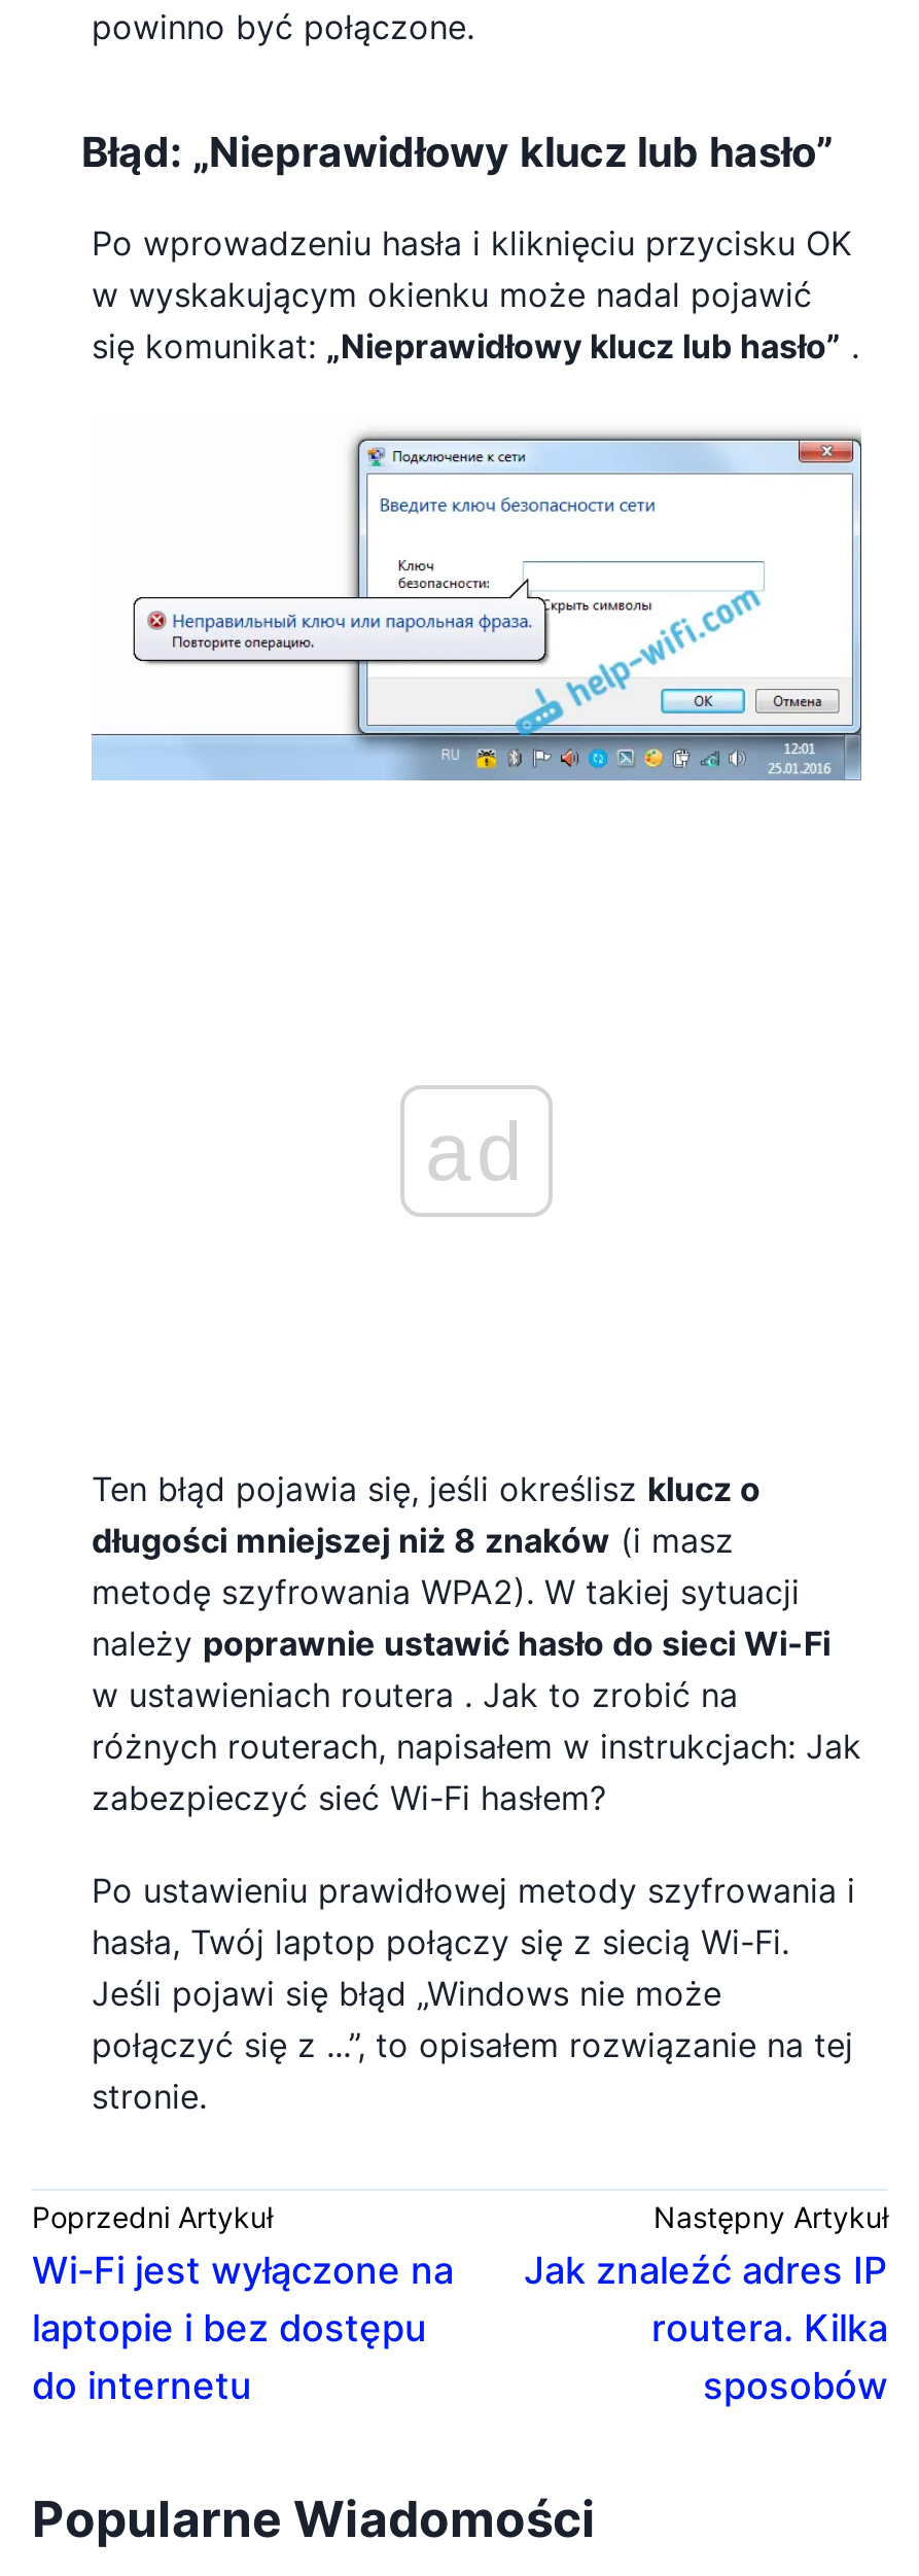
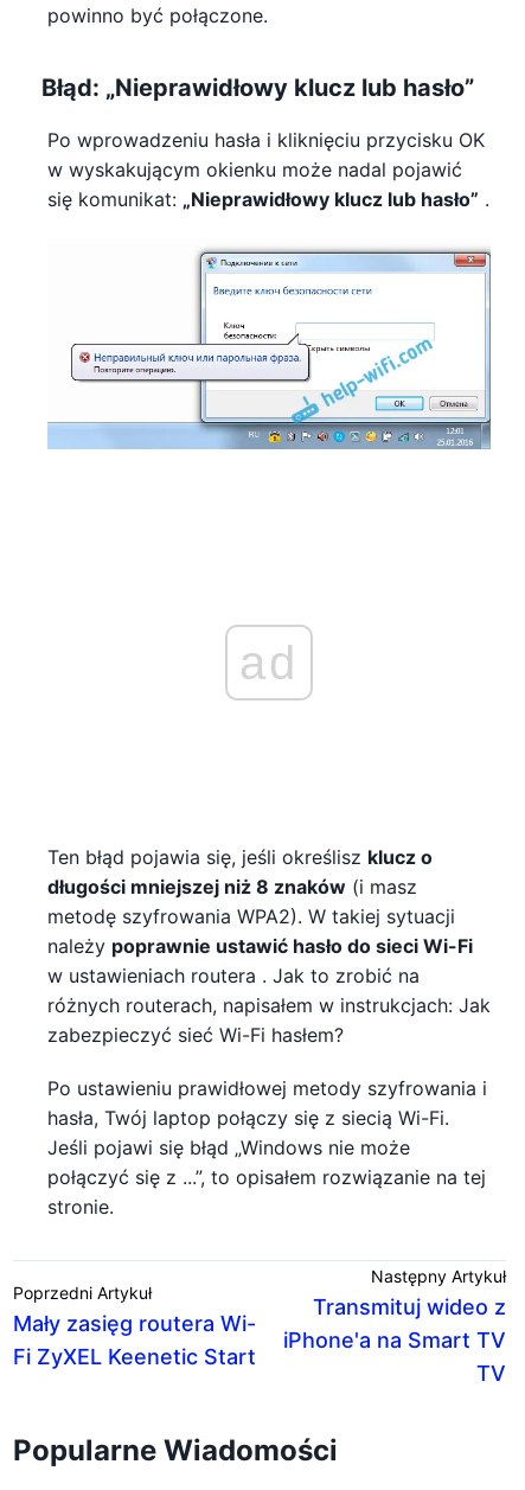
- Wi-Fi jest wyłączone na
- laptopie i bez dostępu
- do internetu
+ Mały zasięg routera Wi-
+ Fi ZyXEL Keenetic Start

- Jak znaleźć adres IP
- routera. Kilka
- sposobów
+ Transmituj wideo z
+ iPhone'a na Smart TV
+ TV
